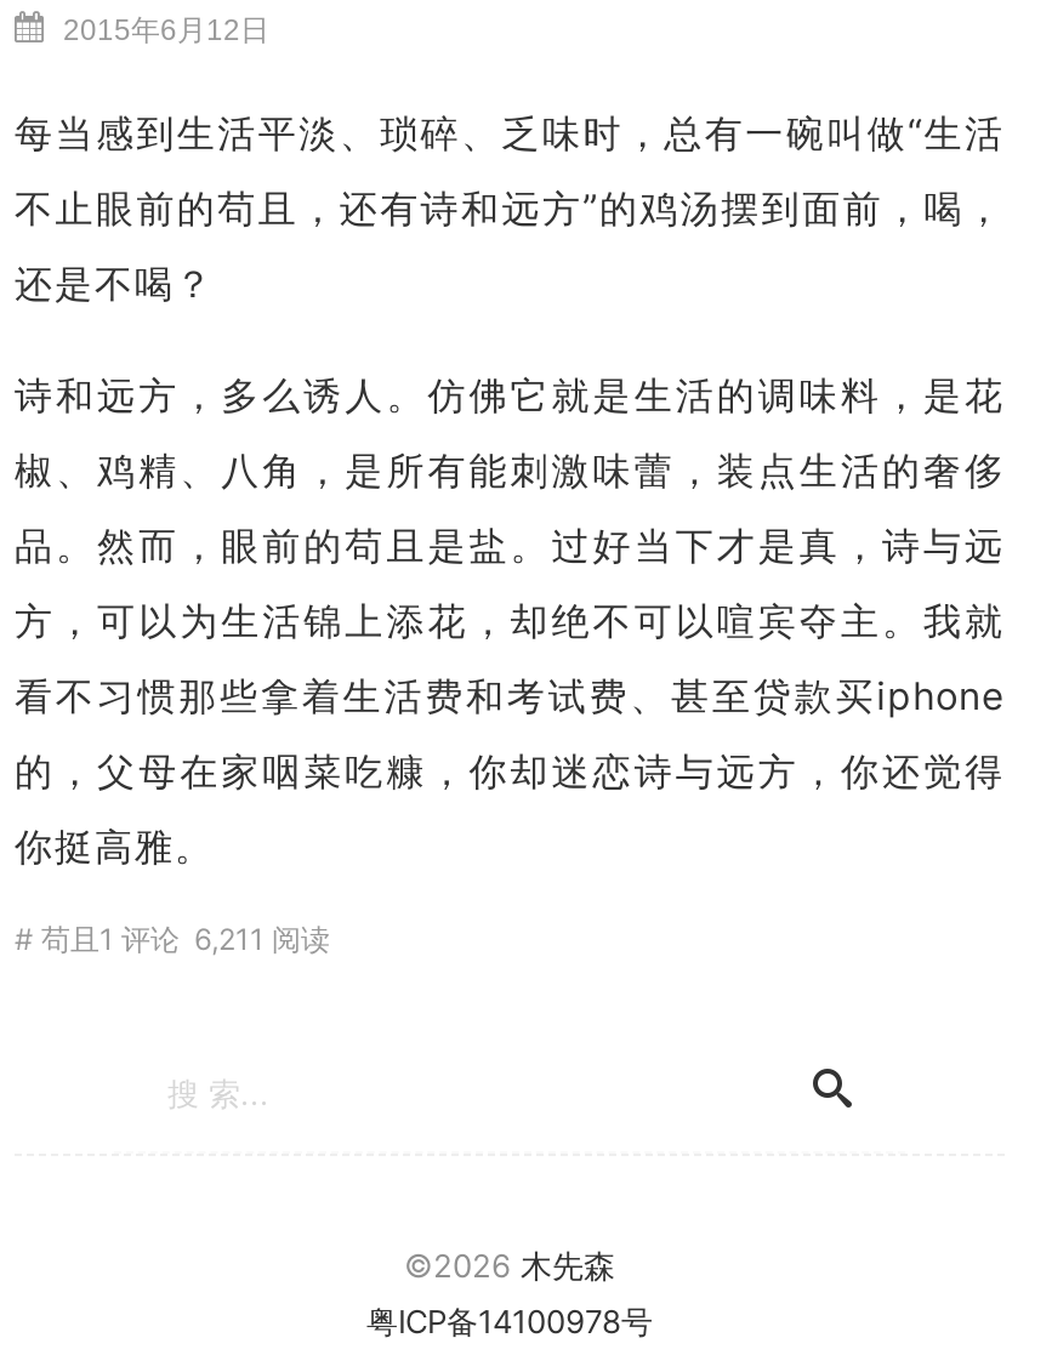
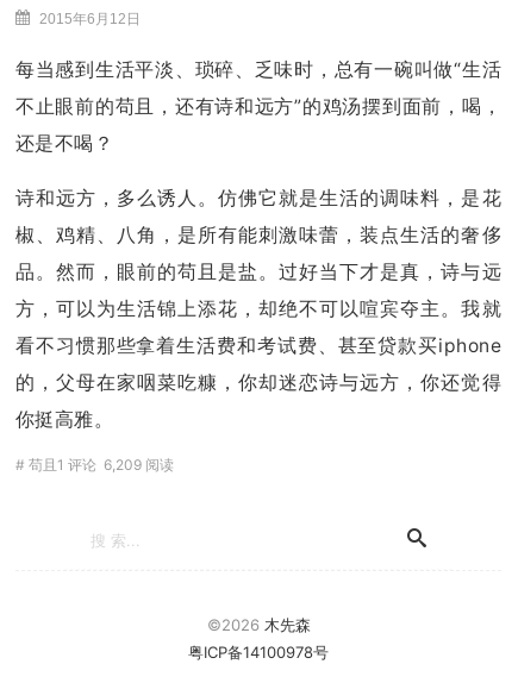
- #苟且1 评论6,211 阅读
+ #苟且1 评论6,209 阅读
